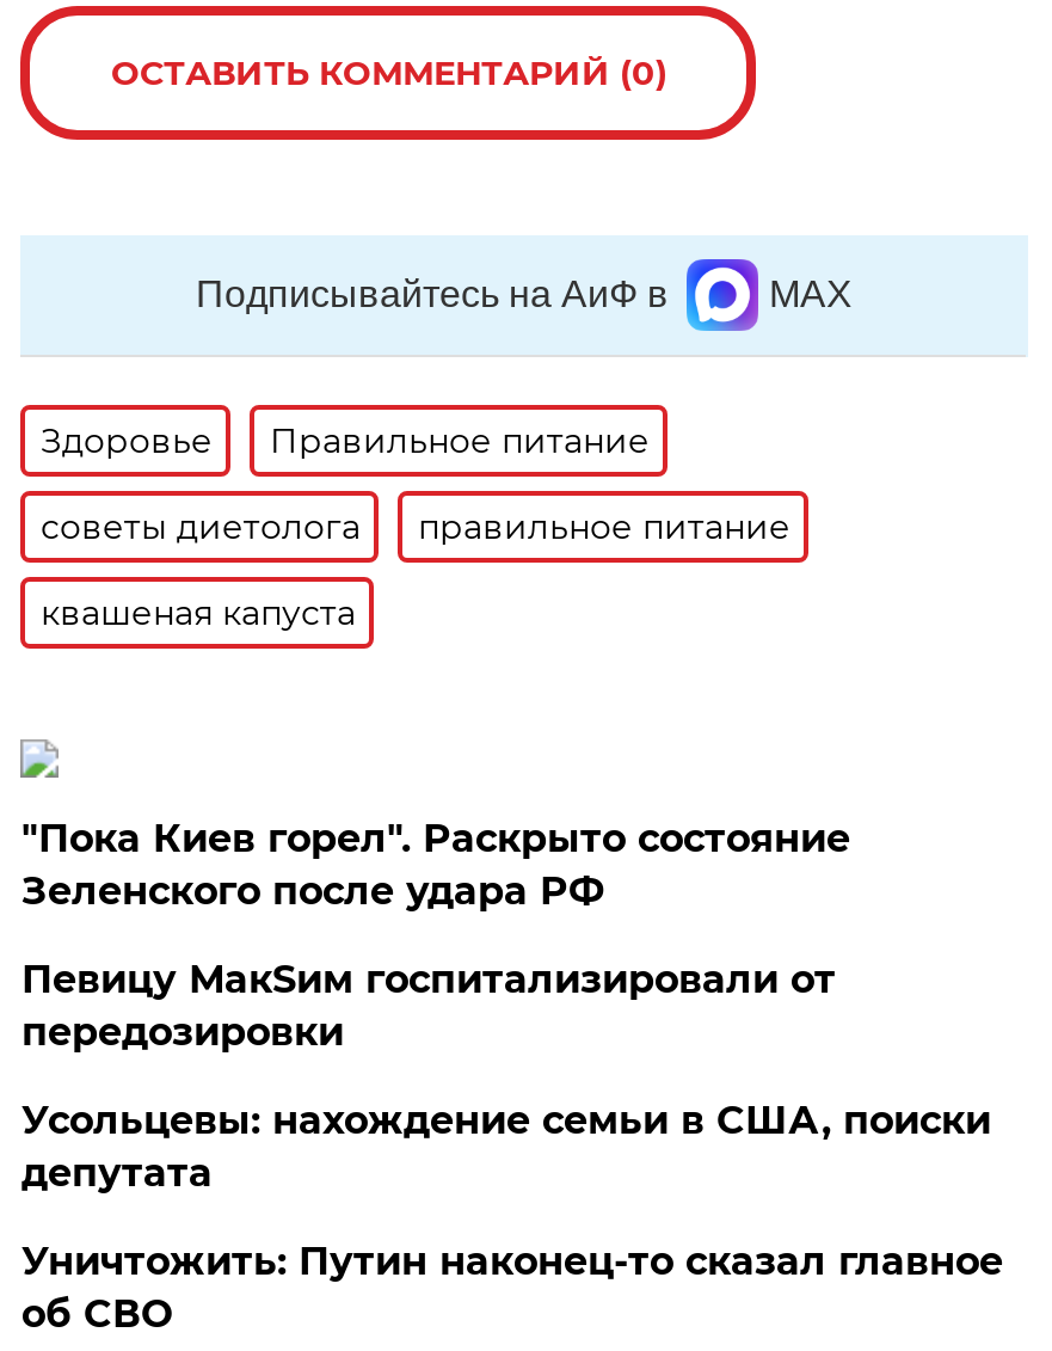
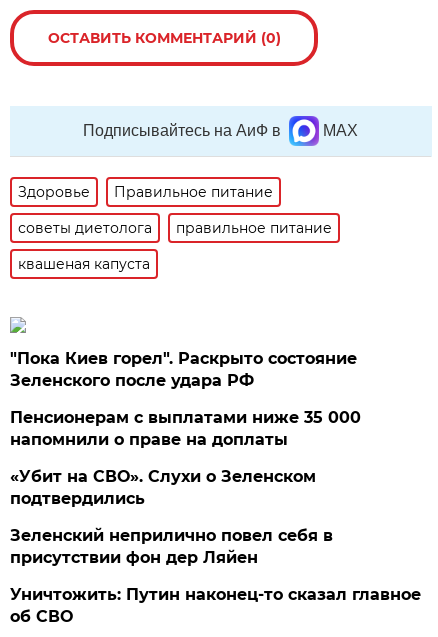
- Певицу МакSим госпитализировали от
- передозировки
- Усольцевы: нахождение семьи в США, поиски
- депутата
+ Пенсионерам с выплатами ниже 35 000
+ напомнили о праве на доплаты
+ «Убит на СВО». Слухи о Зеленском
+ подтвердились
+ Зеленский неприлично повел cебя в
+ присутствии фон дер Ляйен
